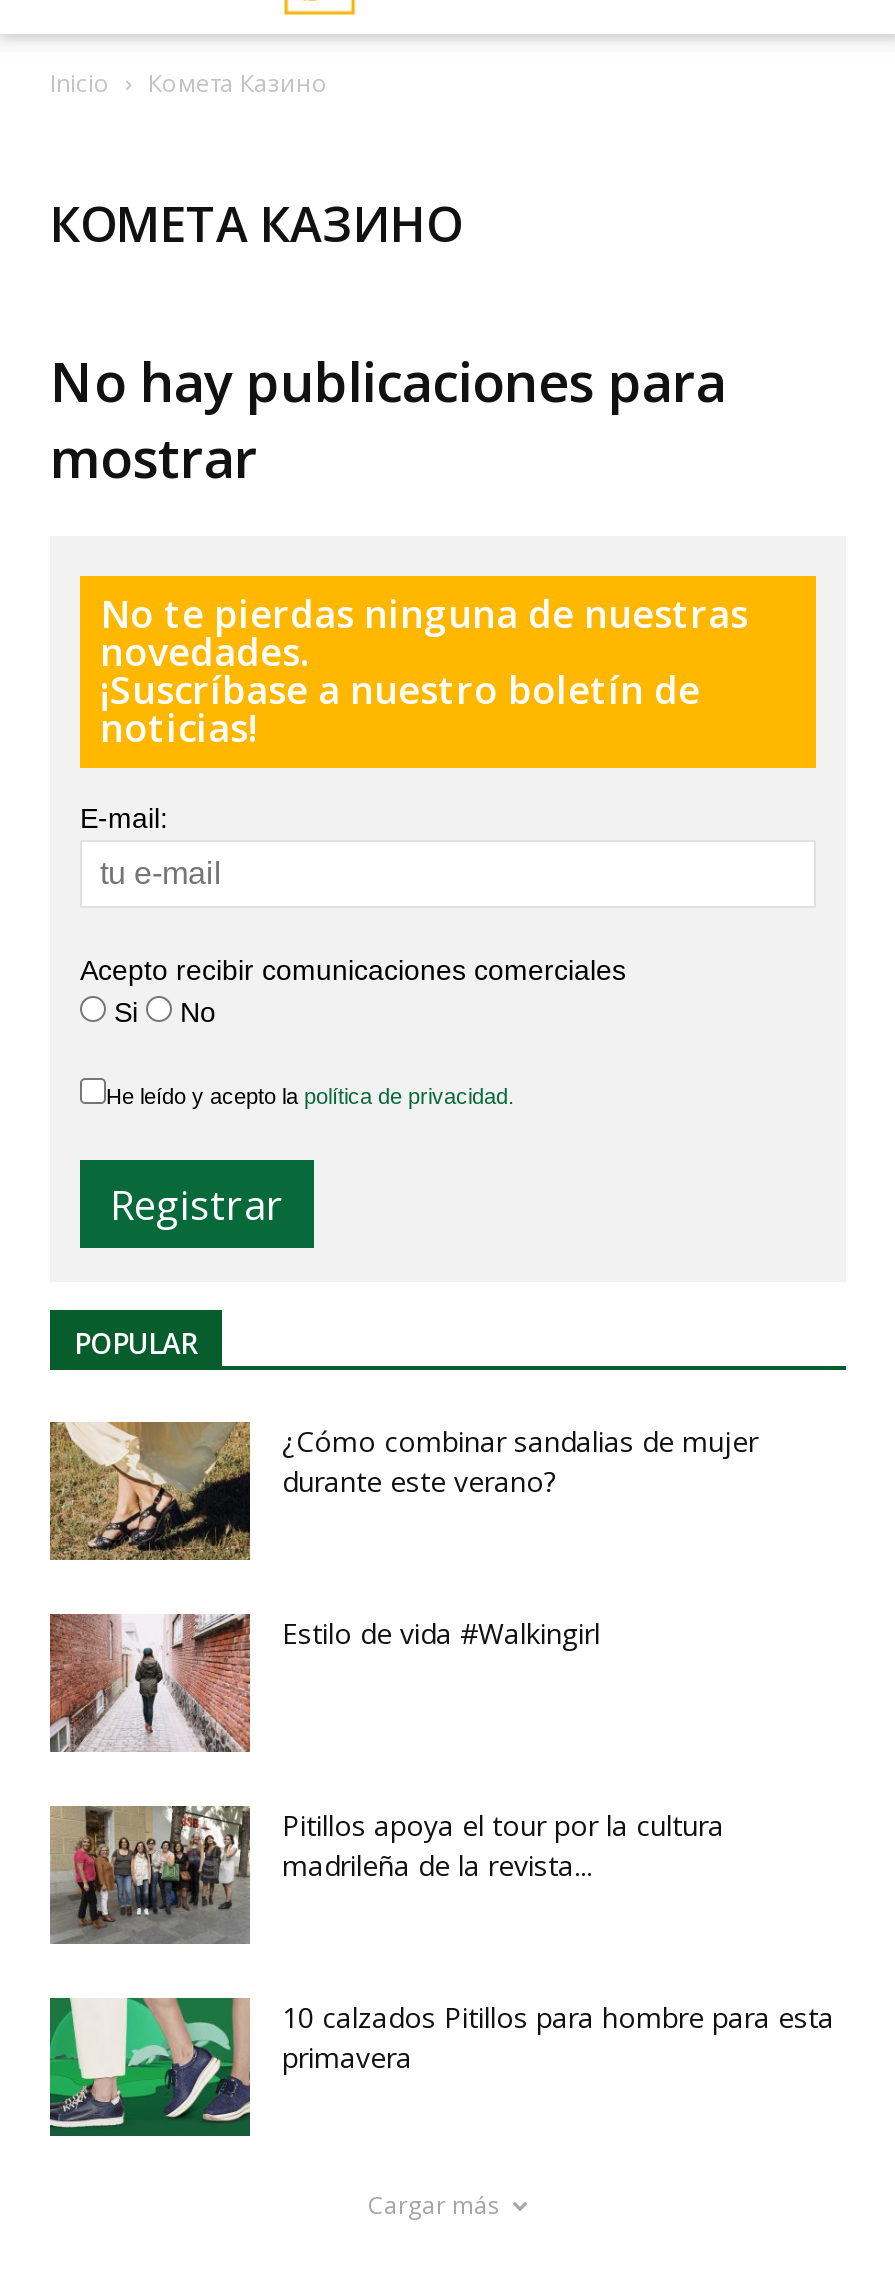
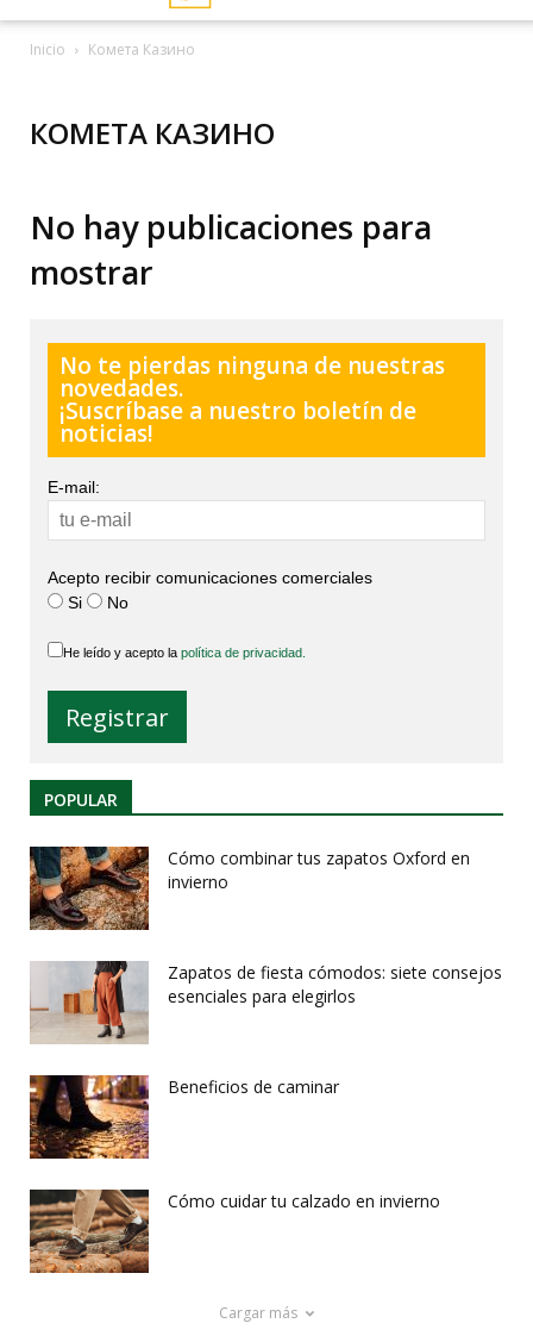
- [image]
- ¿Cómo combinar sandalias de mujer
- durante este verano?
+ [image]
+ Cómo combinar tus zapatos Oxford en
+ invierno

- [image]
- Estilo de vida #Walkingirl
+ [image]
+ Zapatos de fiesta cómodos: siete consejos
+ esenciales para elegirlos

- [image]
- Pitillos apoya el tour por la cultura
- madrileña de la revista...
+ [image]
+ Beneficios de caminar

- [image]
- 10 calzados Pitillos para hombre para esta
- primavera
+ [image]
+ Cómo cuidar tu calzado en invierno
